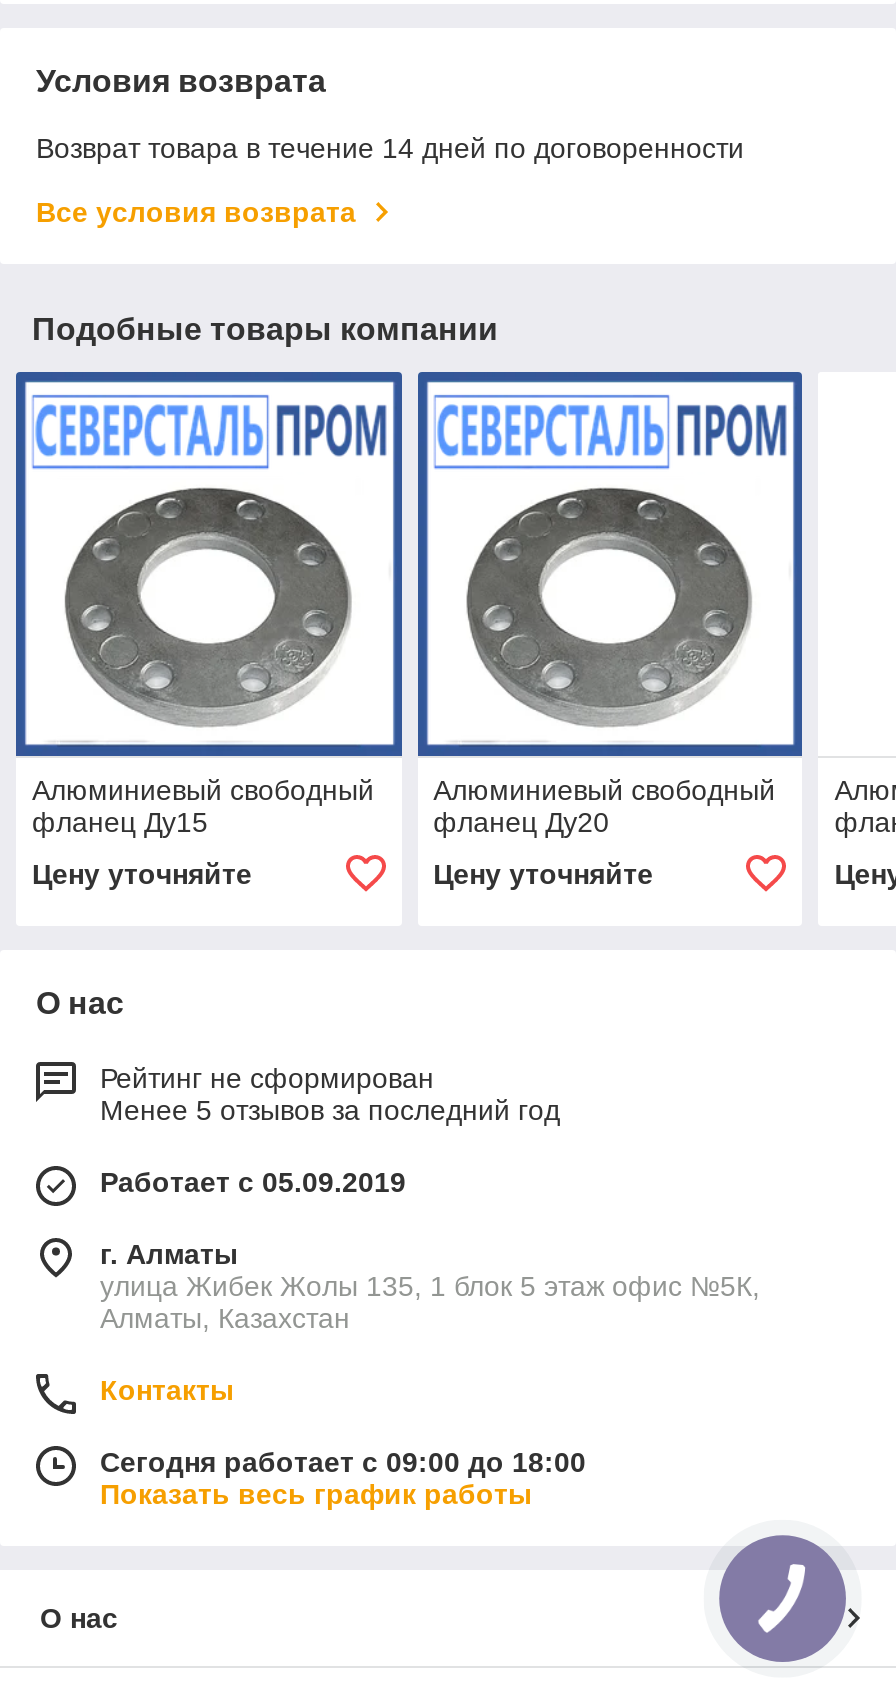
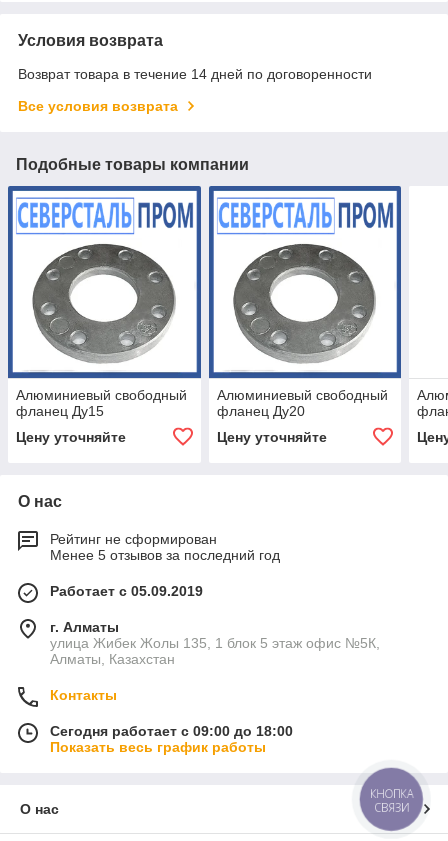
+ КНОПКА
+ СВЯЗИ
